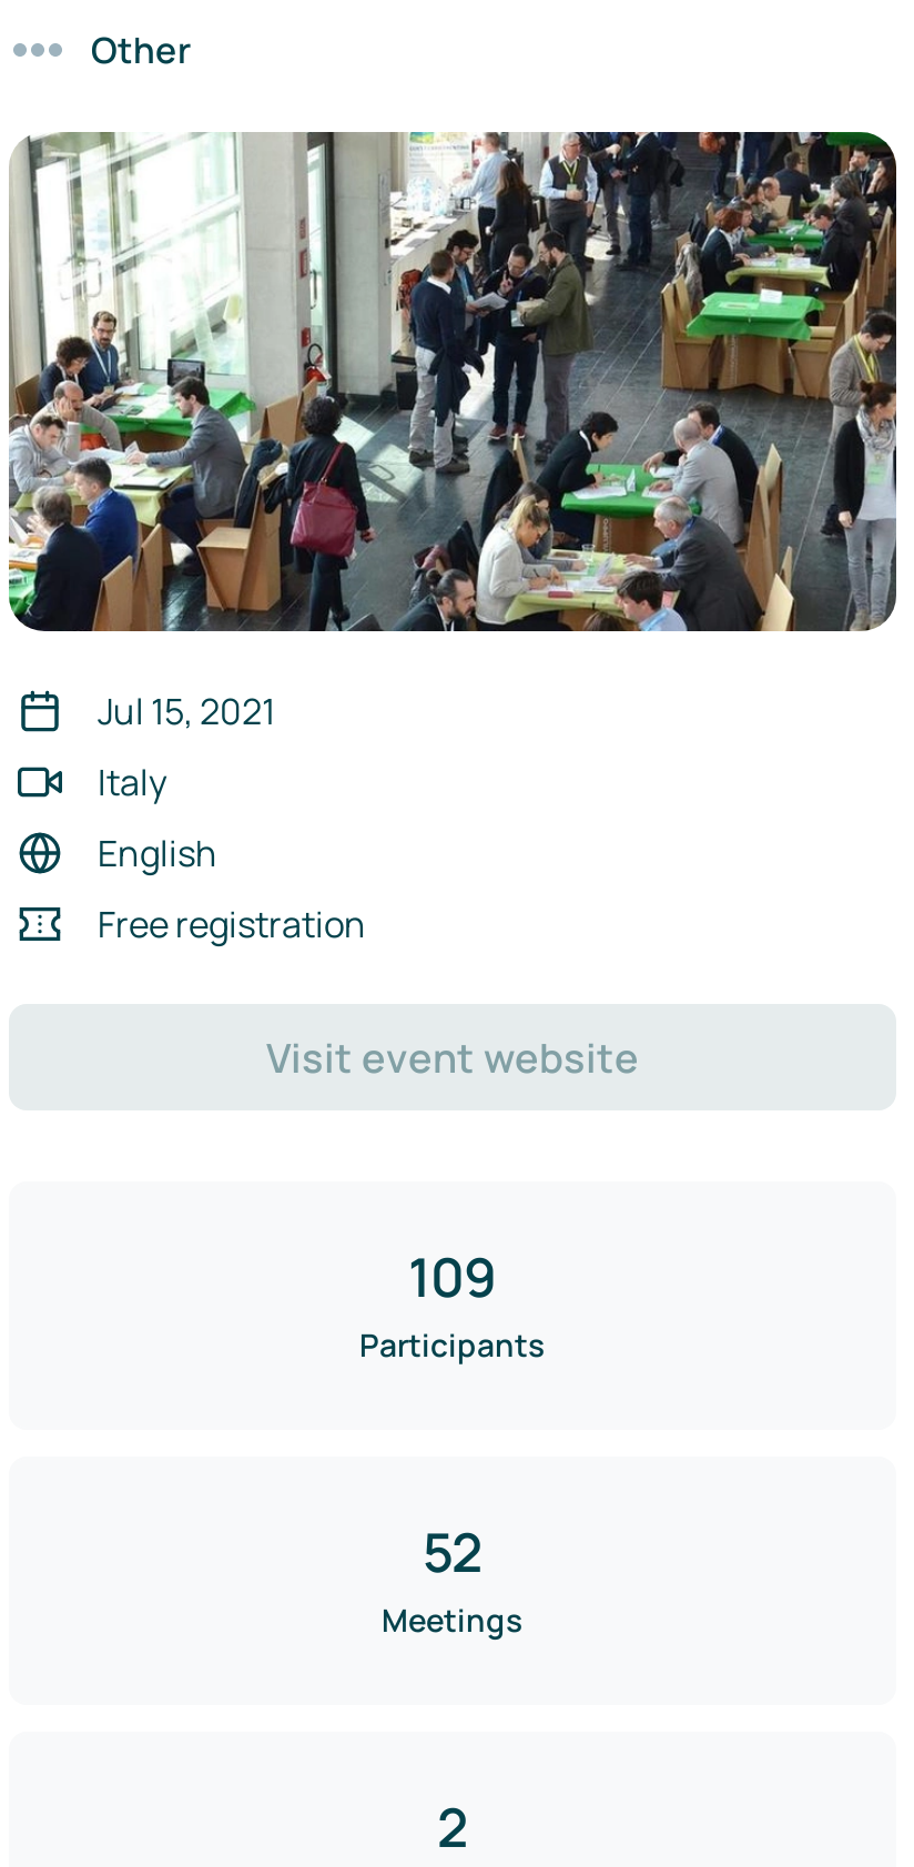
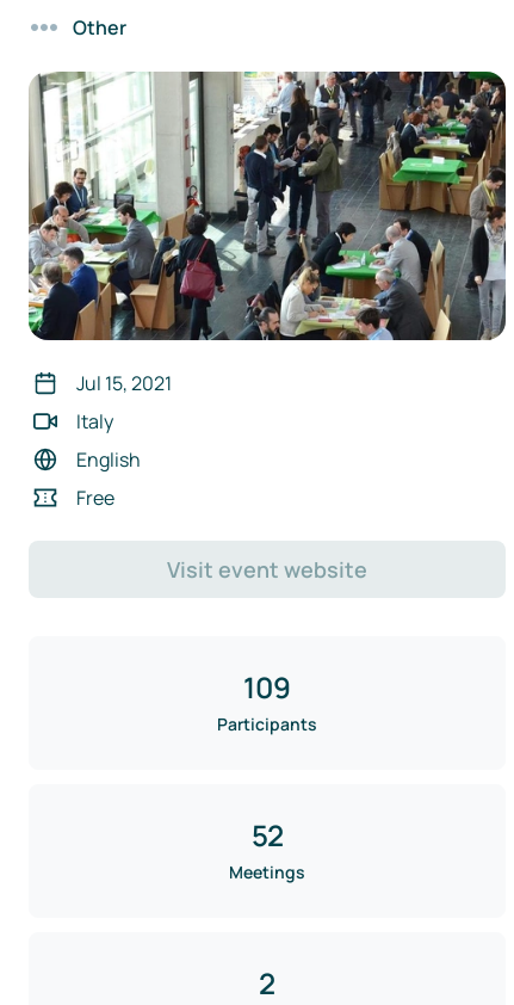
- Free registration
+ Free
